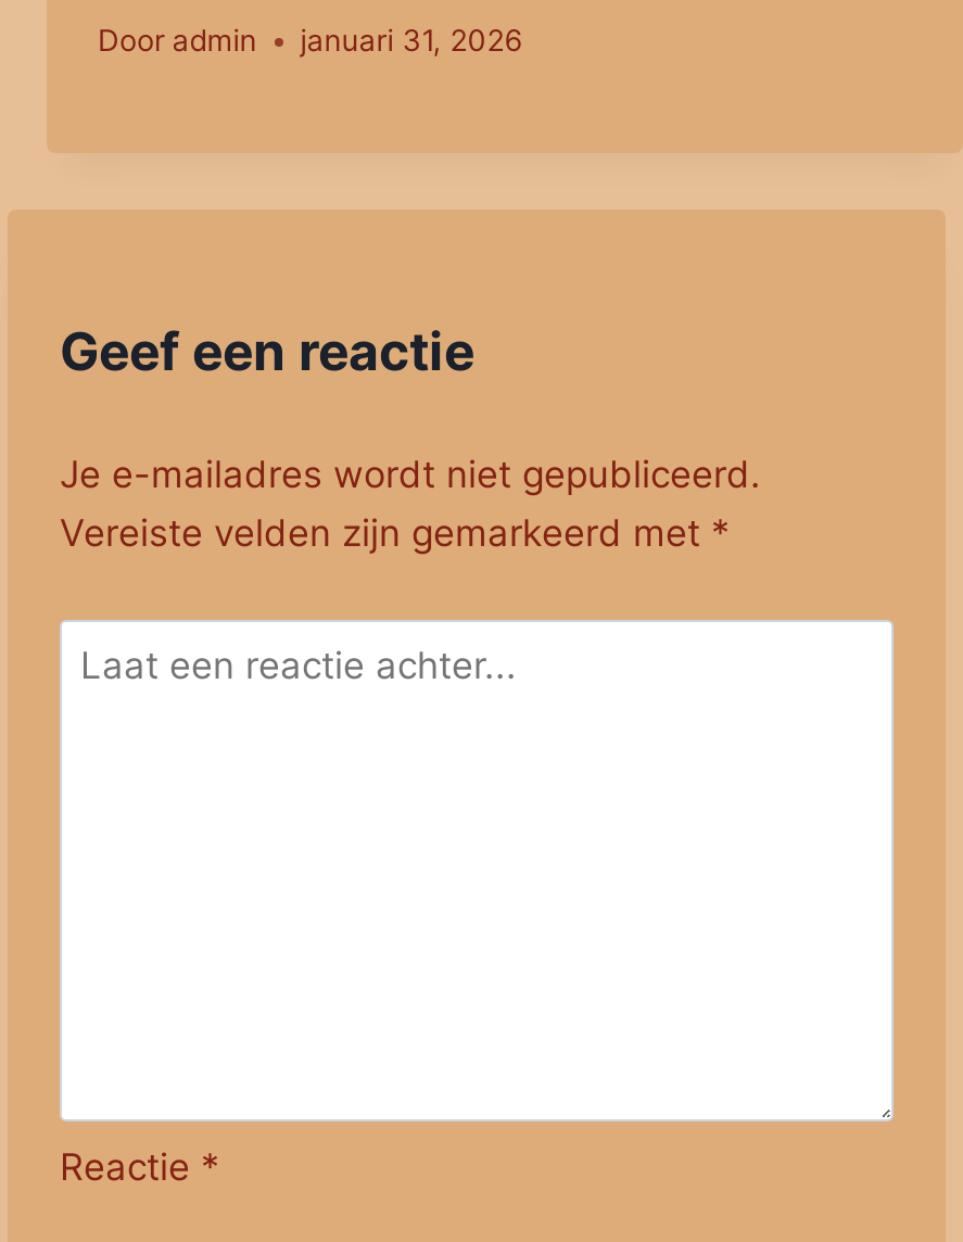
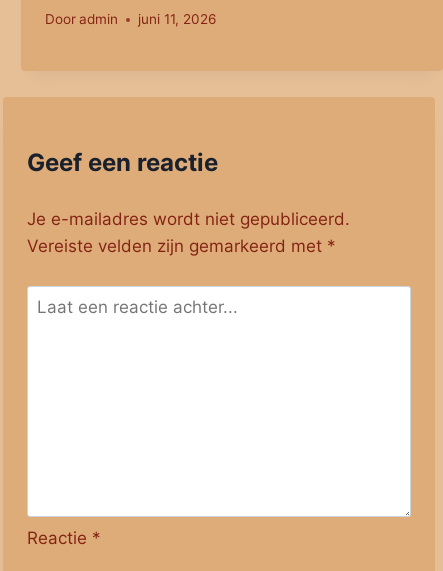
- Door admin januari 31, 2026
+ Door admin juni 11, 2026
